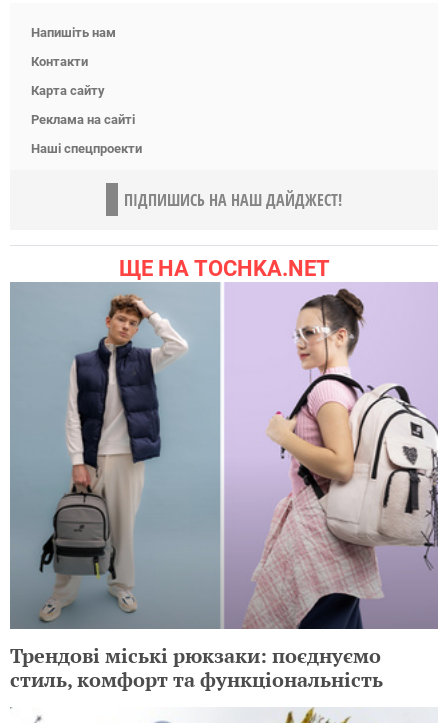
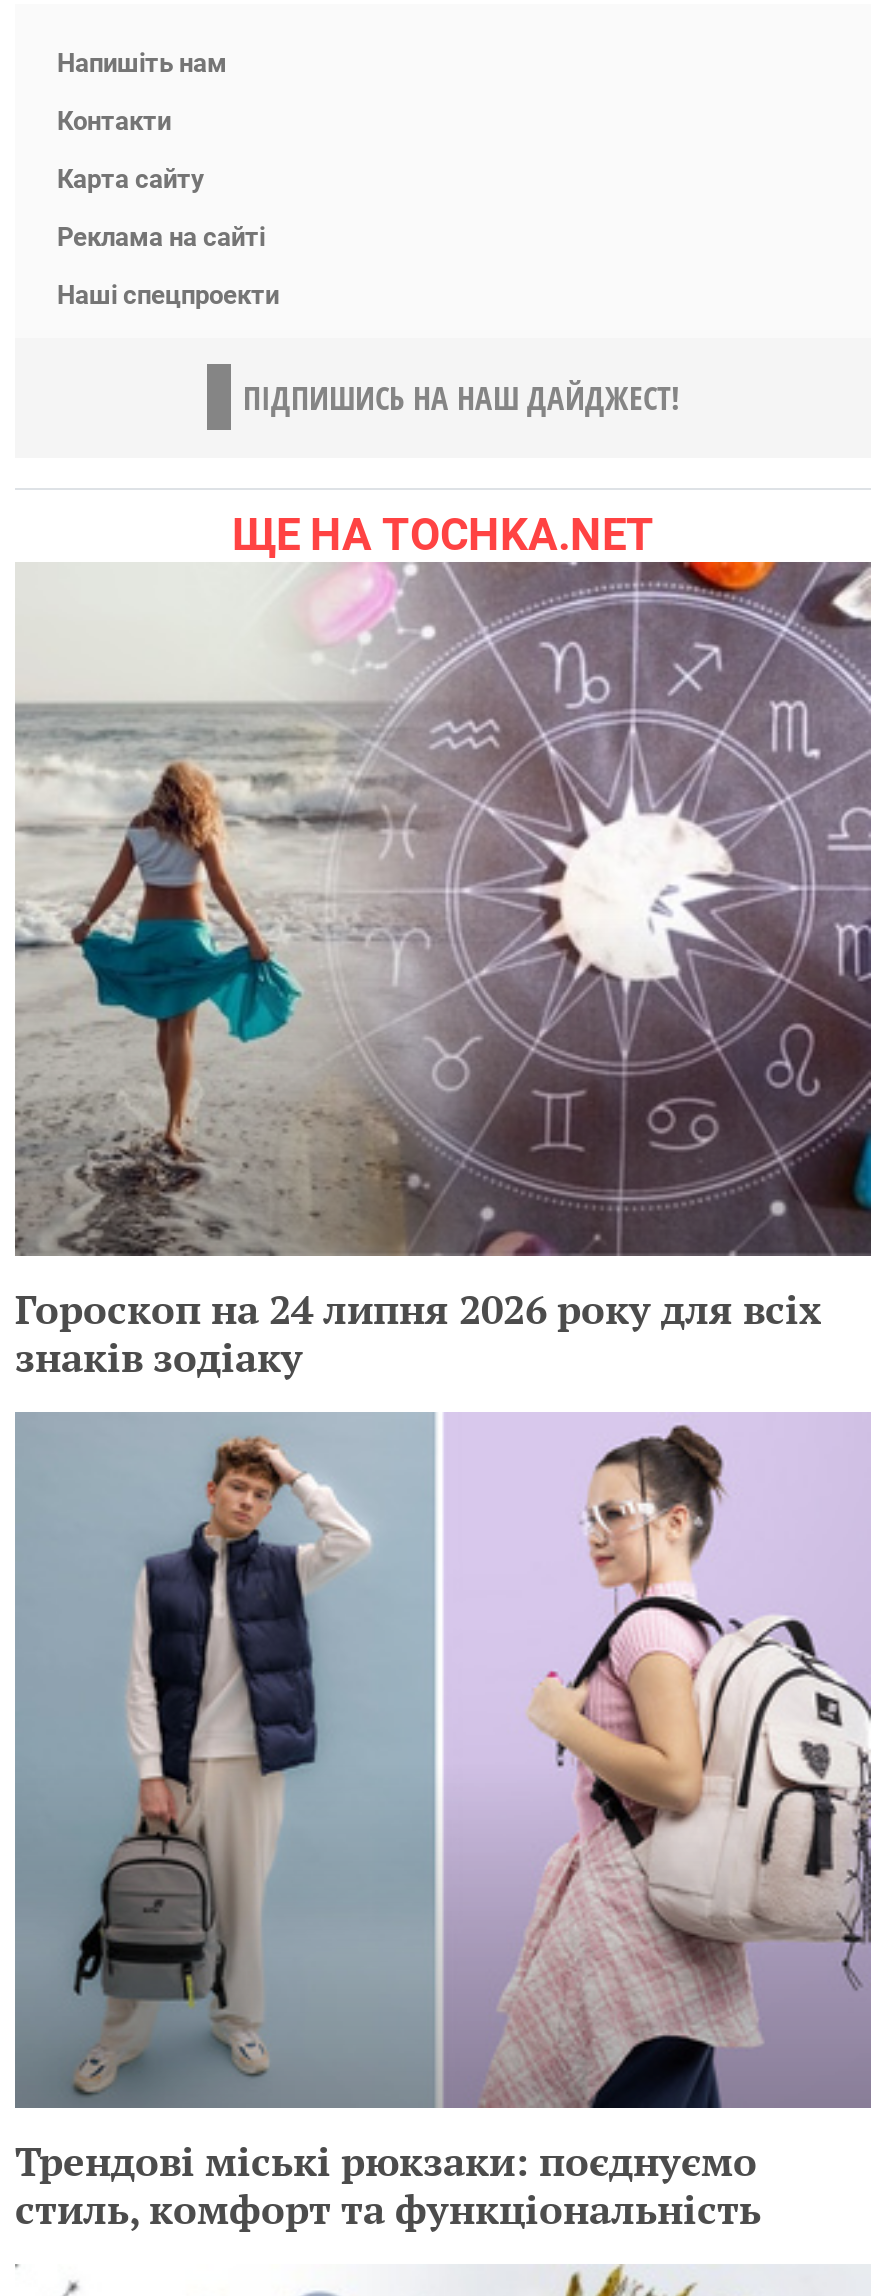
+ [image]
+ Гороскоп на 24 липня 2026 року для всіх
+ знаків зодіаку
